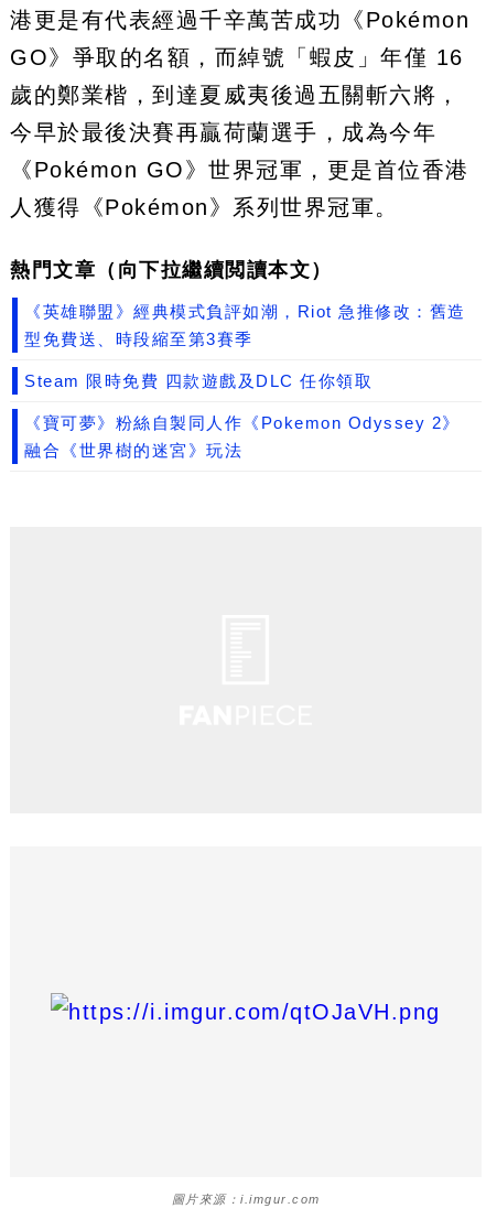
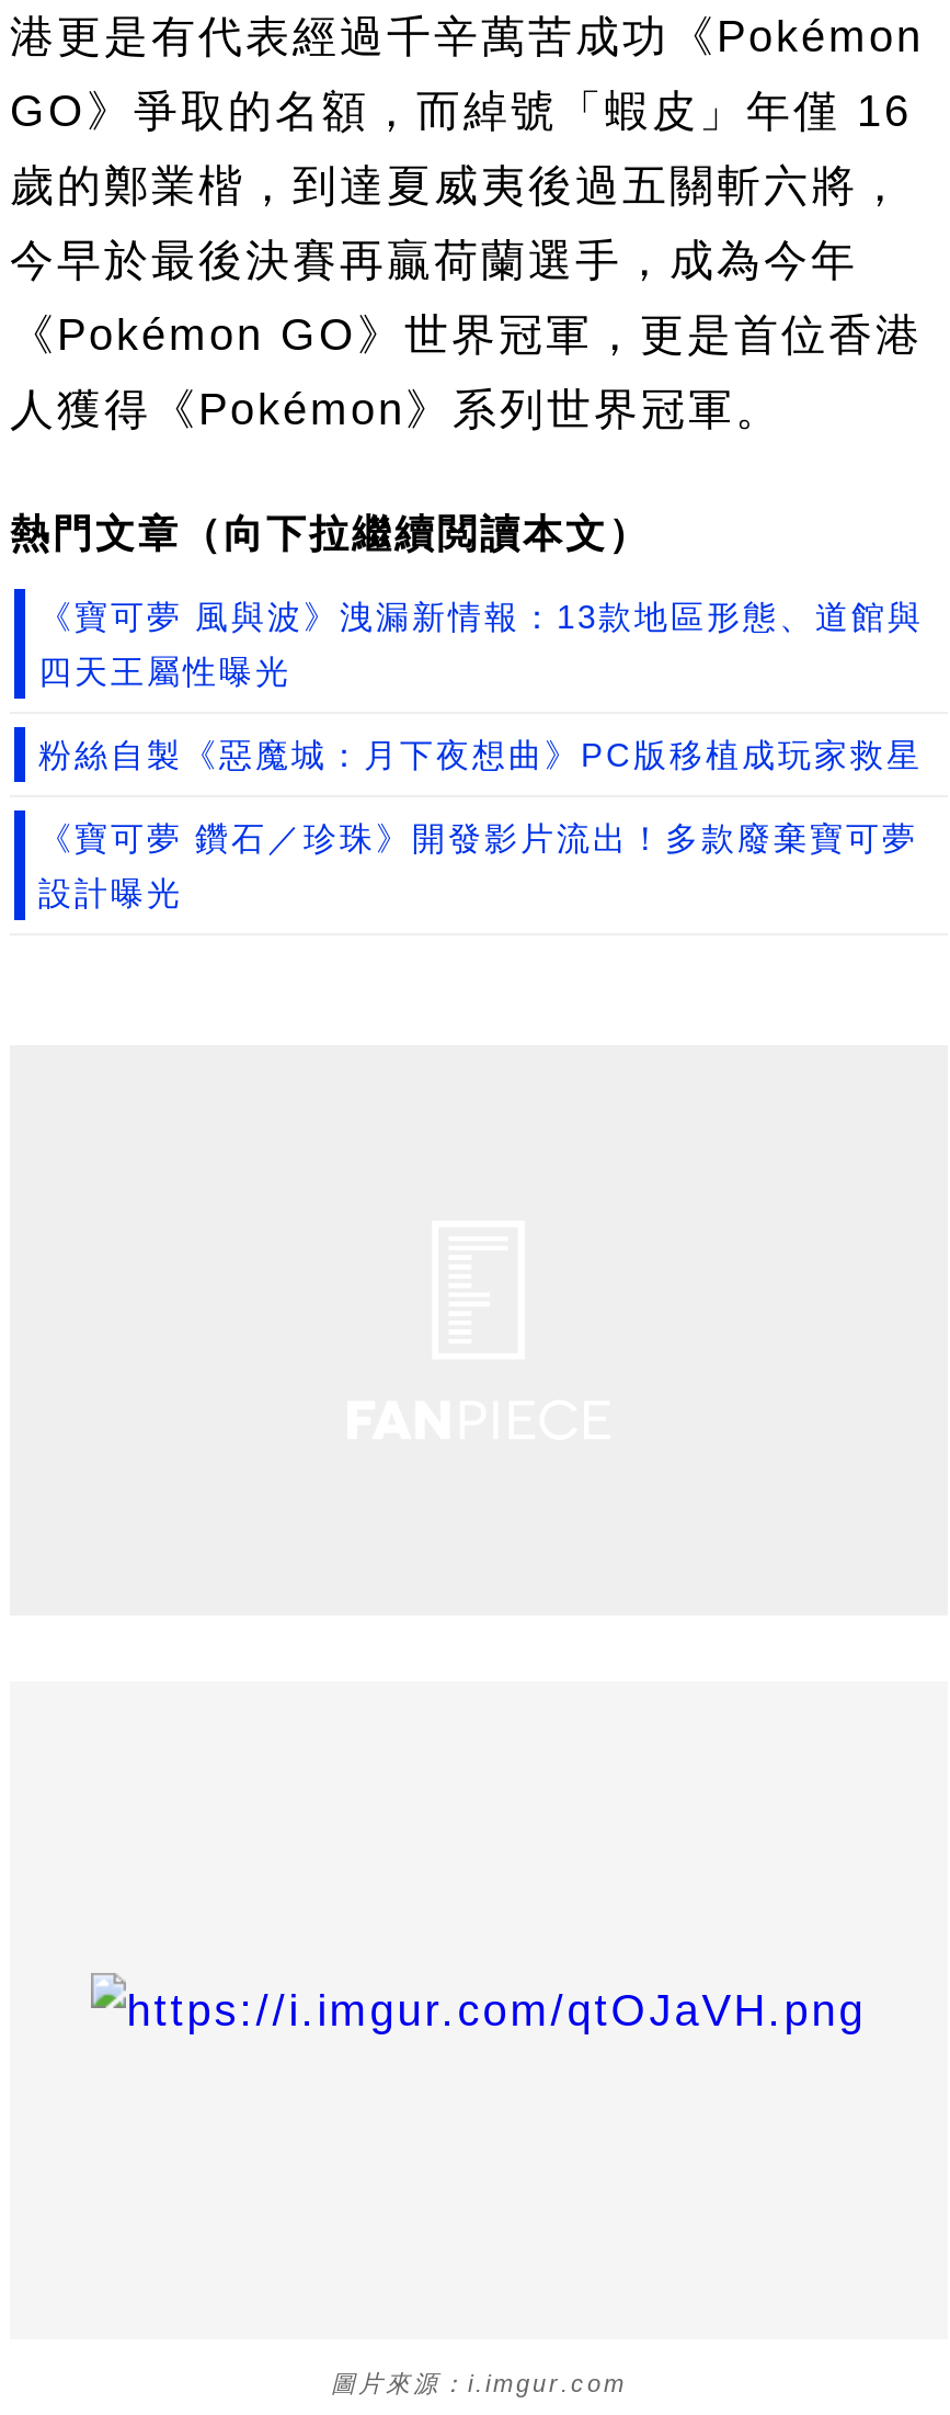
- 《英雄聯盟》經典模式負評如潮，Riot 急推修改：舊造
+ 《寶可夢 風與波》洩漏新情報：13款地區形態、道館與

- 型免費送、時段縮至第3賽季
+ 四天王屬性曝光

- Steam 限時免費 四款遊戲及DLC 任你領取
+ 粉絲自製《惡魔城：月下夜想曲》PC版移植成玩家救星

- 《寶可夢》粉絲自製同人作《Pokemon Odyssey 2》
+ 《寶可夢 鑽石／珍珠》開發影片流出！多款廢棄寶可夢

- 融合《世界樹的迷宮》玩法
+ 設計曝光
